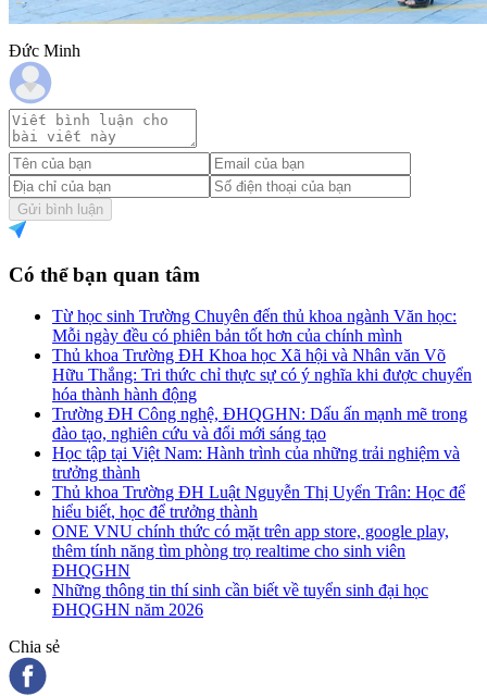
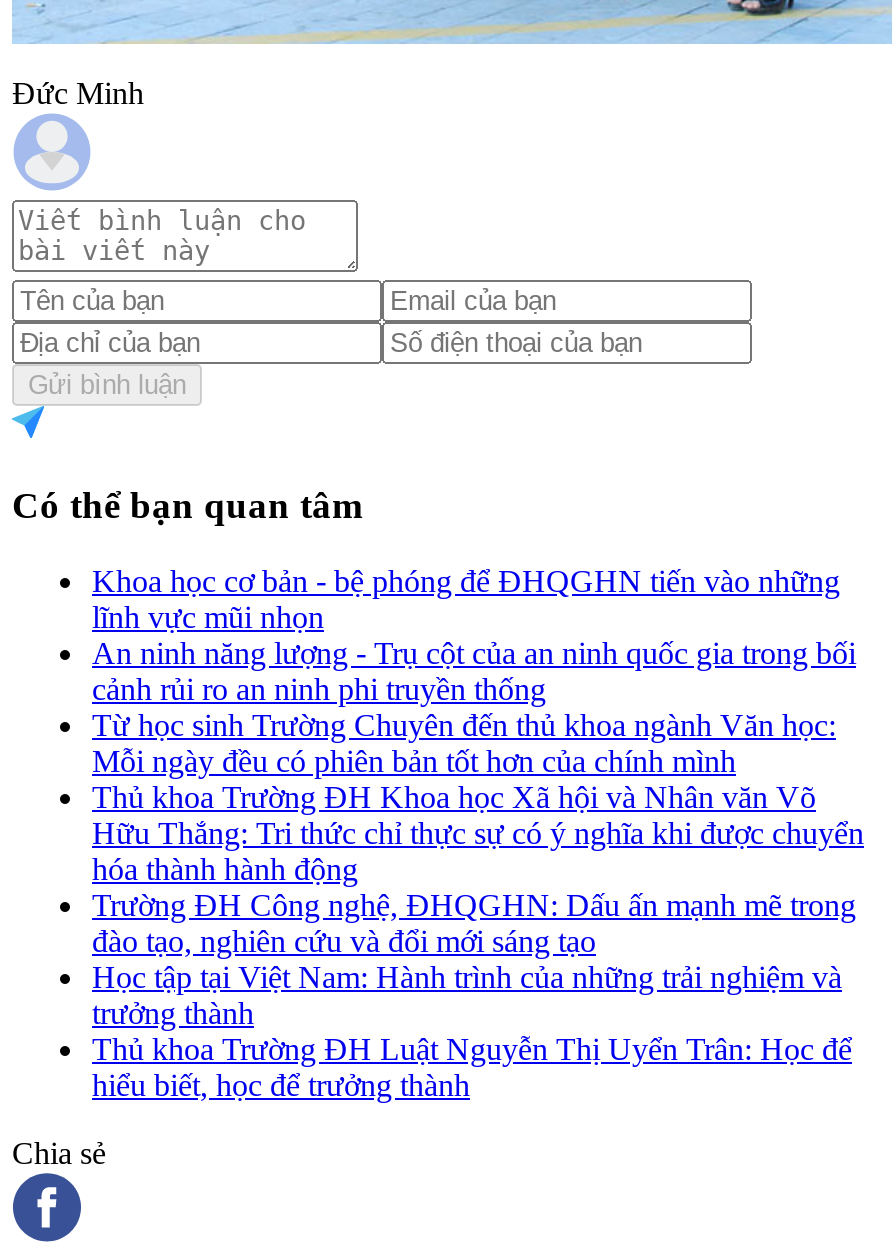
+ Khoa học cơ bản - bệ phóng để ĐHQGHN tiến vào những
+ lĩnh vực mũi nhọn
+ An ninh năng lượng - Trụ cột của an ninh quốc gia trong bối
+ cảnh rủi ro an ninh phi truyền thống

moved down: Từ học sinh Trường Chuyên đến thủ khoa ngành Văn học: | Mỗi ngày đều có phiên bản tốt hơn của chính mình | Thủ khoa Trường ĐH Khoa học Xã hội và Nhân văn Võ | ... | Thủ khoa Trường ĐH Luật Nguyễn Thị Uyển Trân: Học để | hiểu biết, học để trưởng thành

- ONE VNU chính thức có mặt trên app store, google play,
- thêm tính năng tìm phòng trọ realtime cho sinh viên
- ĐHQGHN
- Những thông tin thí sinh cần biết về tuyển sinh đại học
- ĐHQGHN năm 2026
